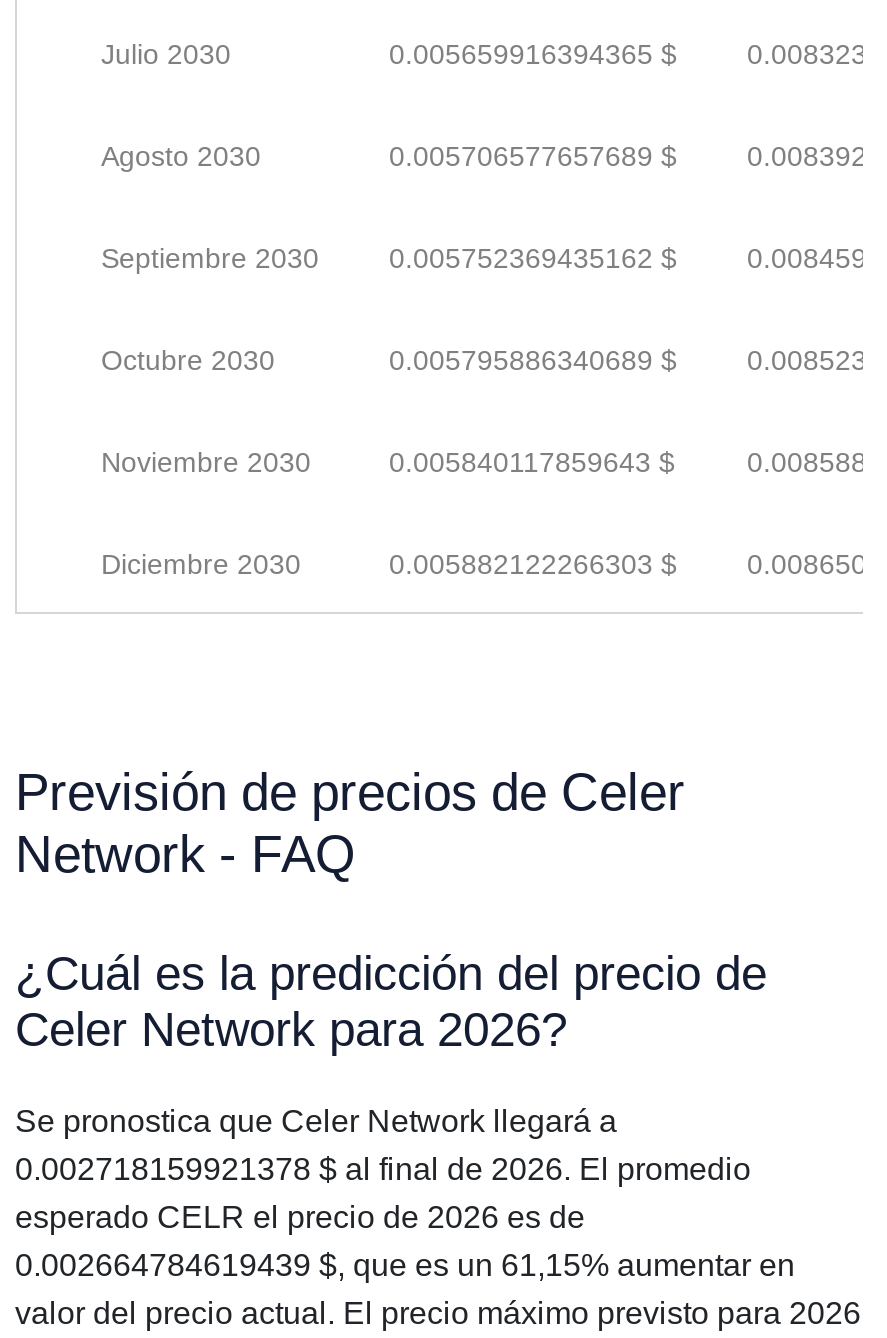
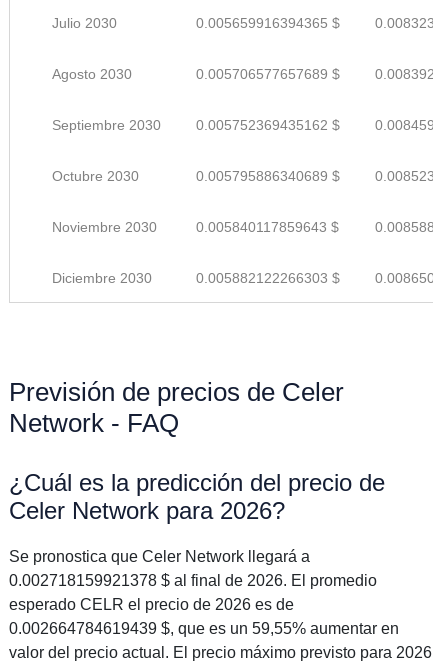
- 0.002664784619439 $, que es un 61,15% aumentar en
+ 0.002664784619439 $, que es un 59,55% aumentar en
